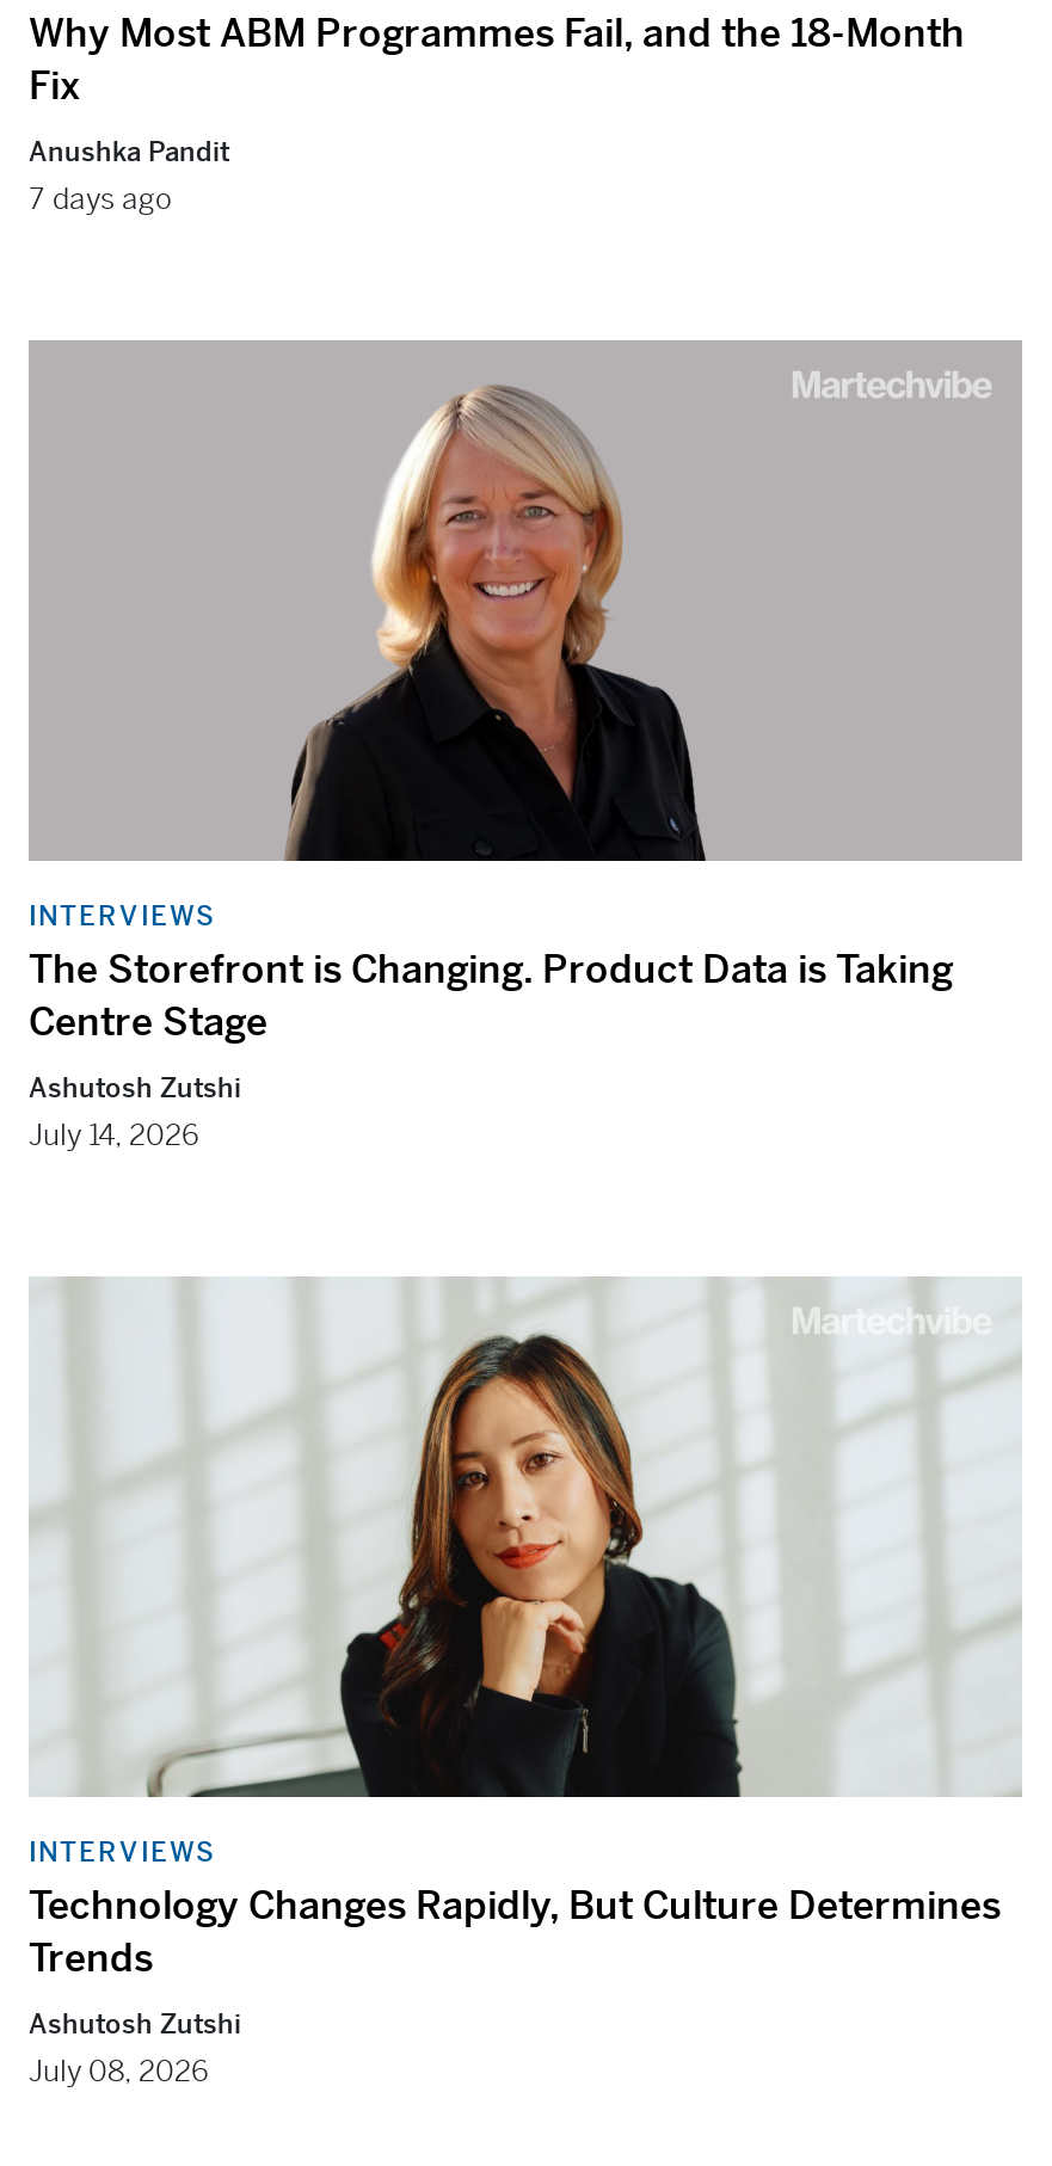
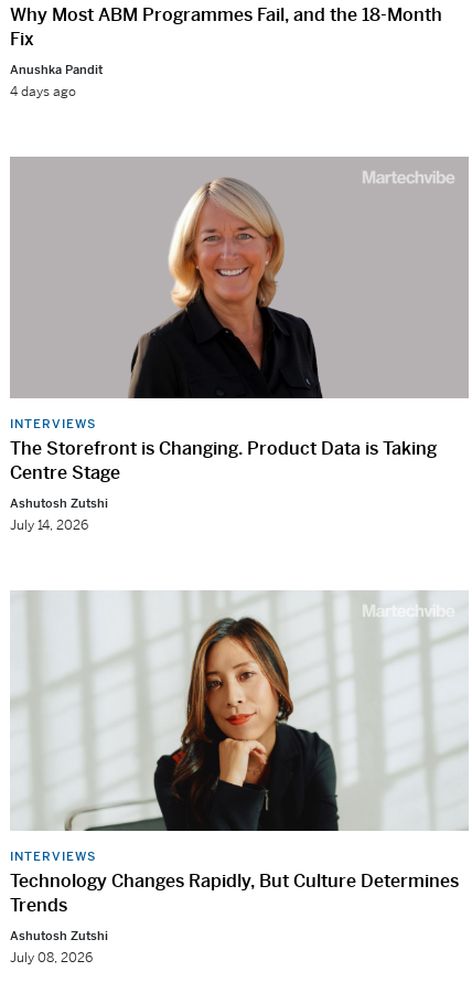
- 7 days ago
+ 4 days ago
